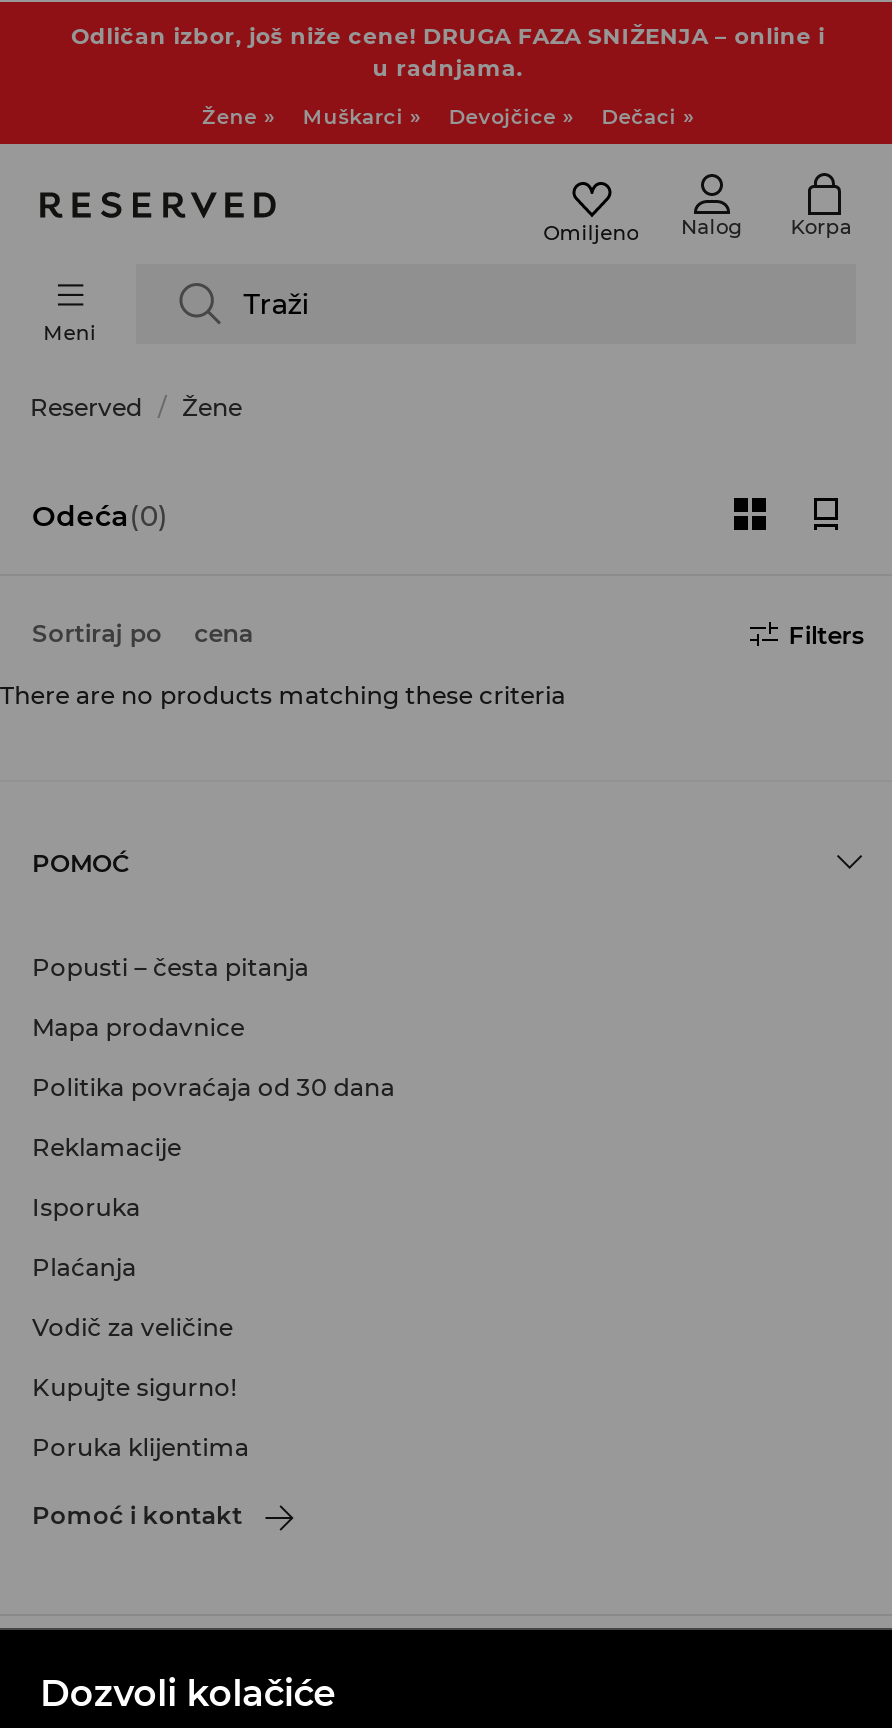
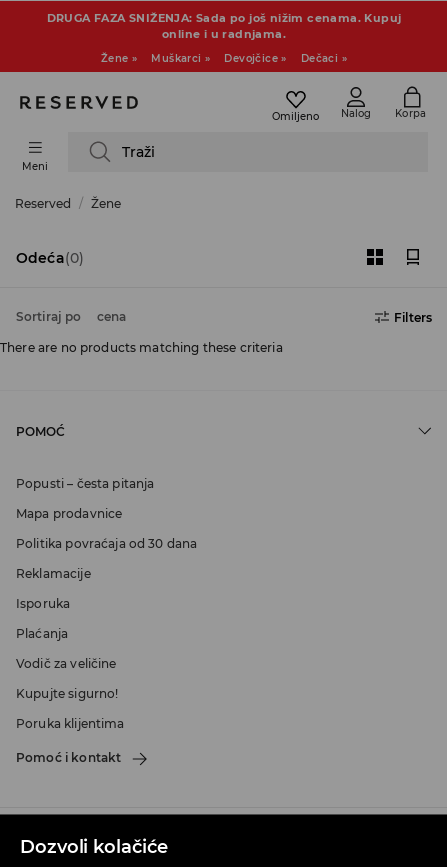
- Odličan izbor, još niže cene! DRUGA FAZA SNIŽENJA – online i
- u radnjama.
+ DRUGA FAZA SNIŽENJA: Sada po još nižim cenama. Kupuj
+ online i u radnjama.
